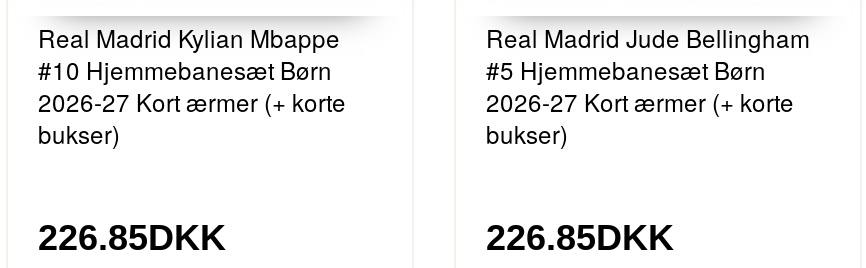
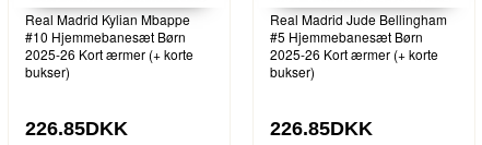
- 2026-27 Kort ærmer (+ korte
+ 2025-26 Kort ærmer (+ korte

- 2026-27 Kort ærmer (+ korte
+ 2025-26 Kort ærmer (+ korte
